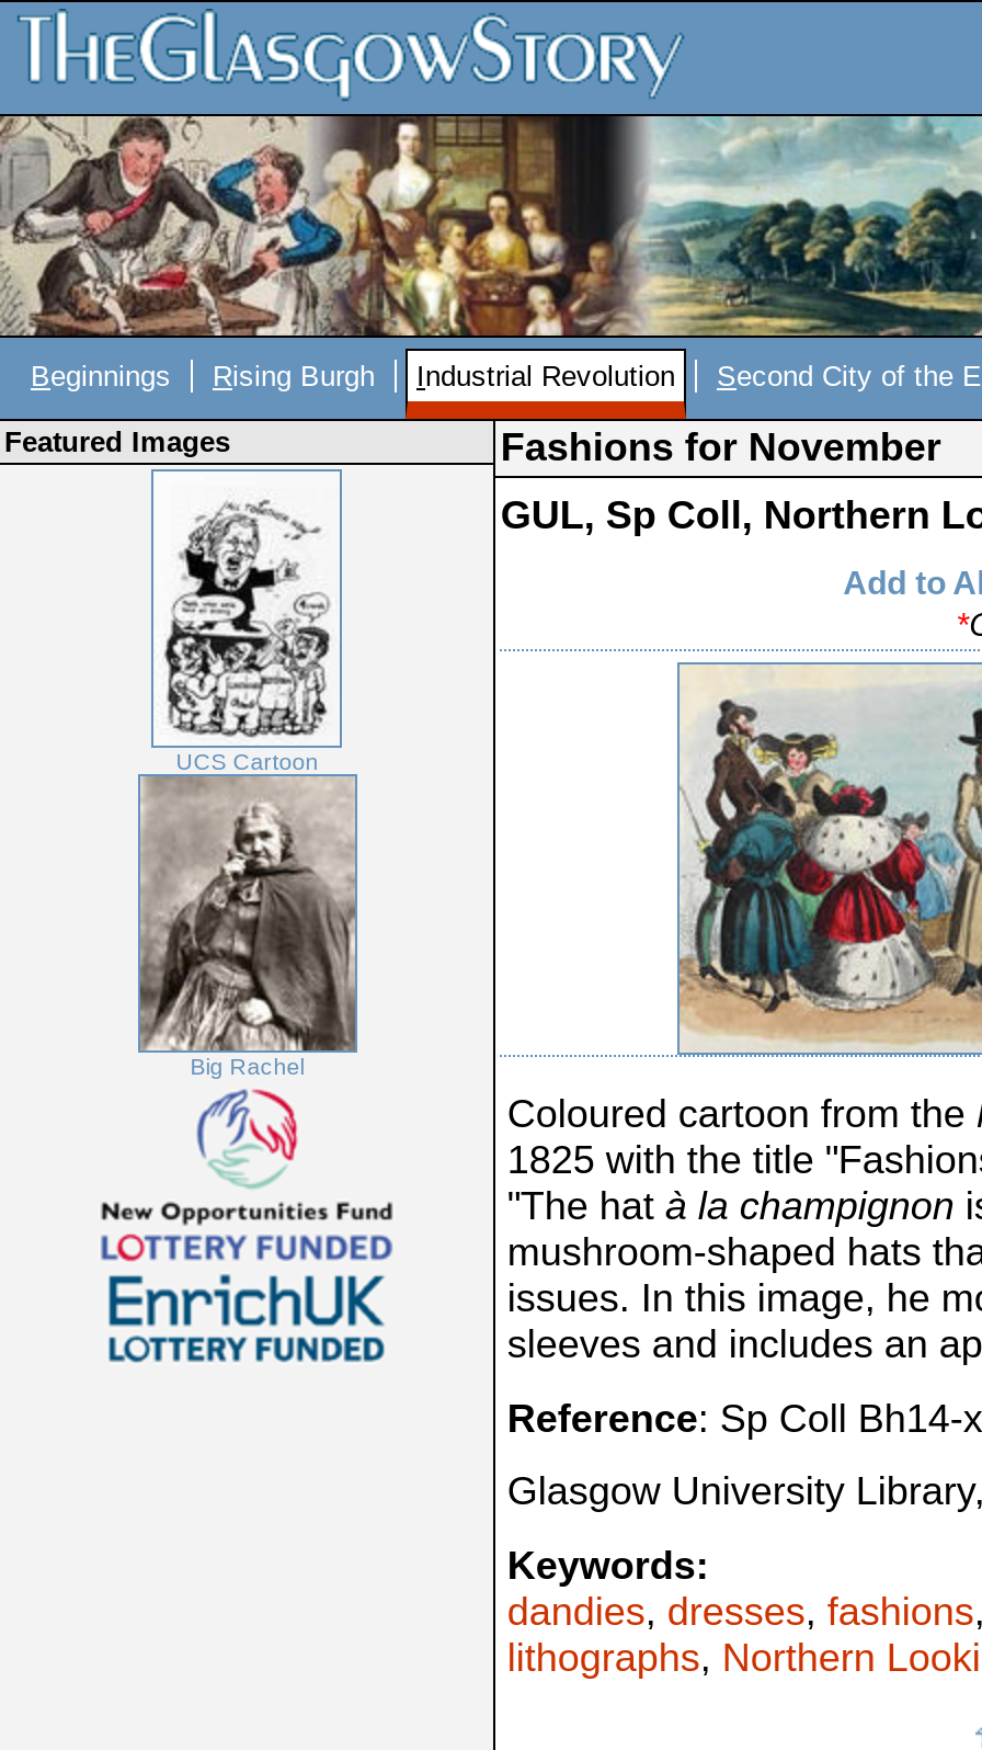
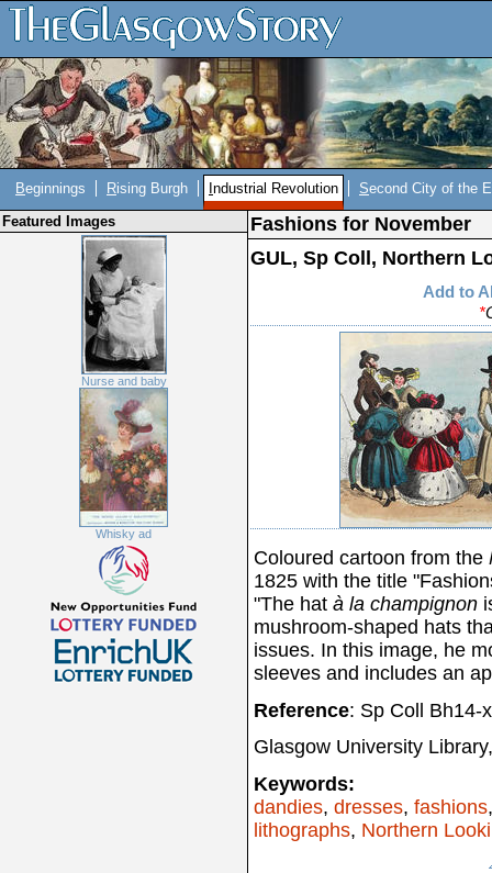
- [image]
- UCS Cartoon
+ [image]
+ Nurse and baby

- [image]
- Big Rachel
+ [image]
+ Whisky ad
